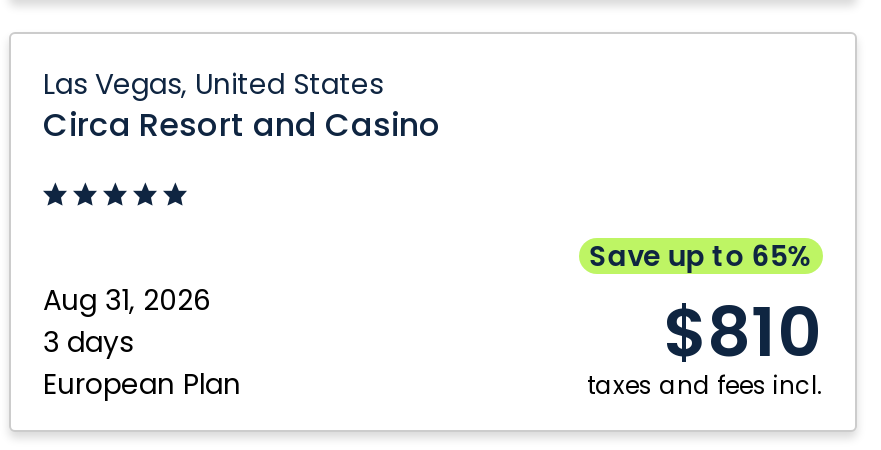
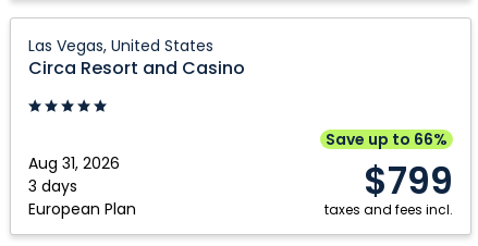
- Save up to 65%
+ Save up to 66%

- $810
+ $799
